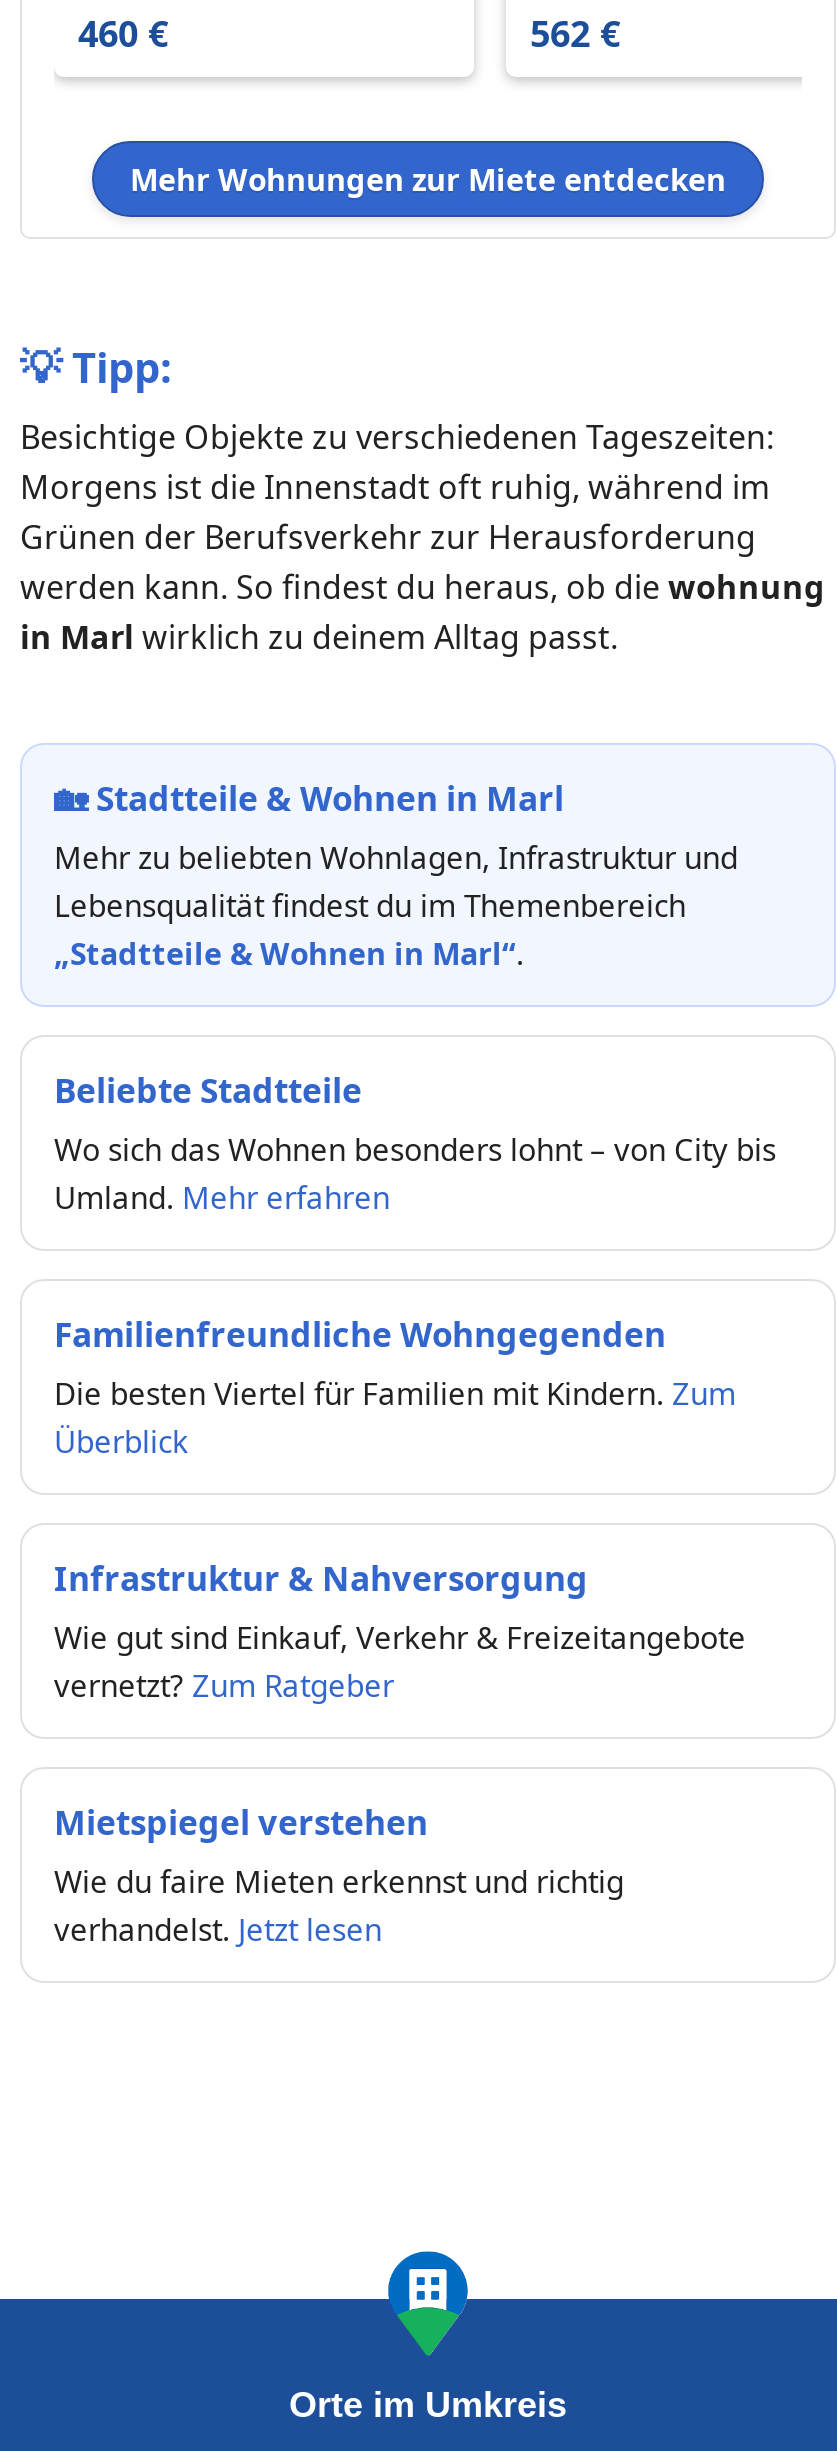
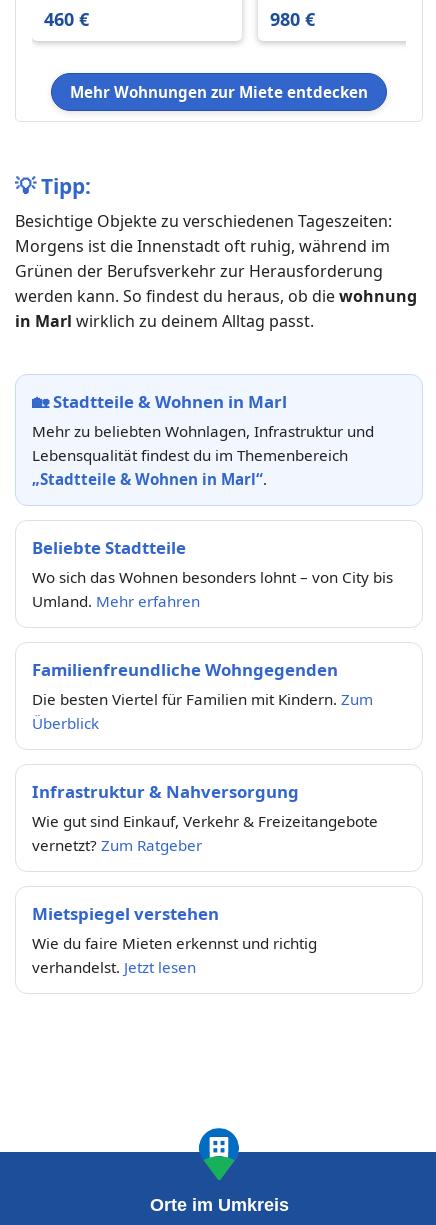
- 562 €
+ 980 €
